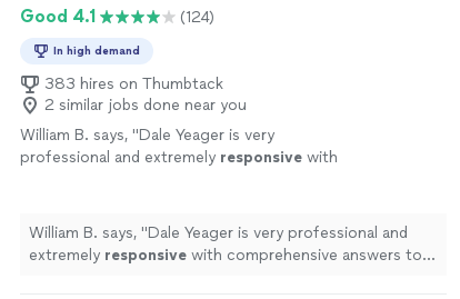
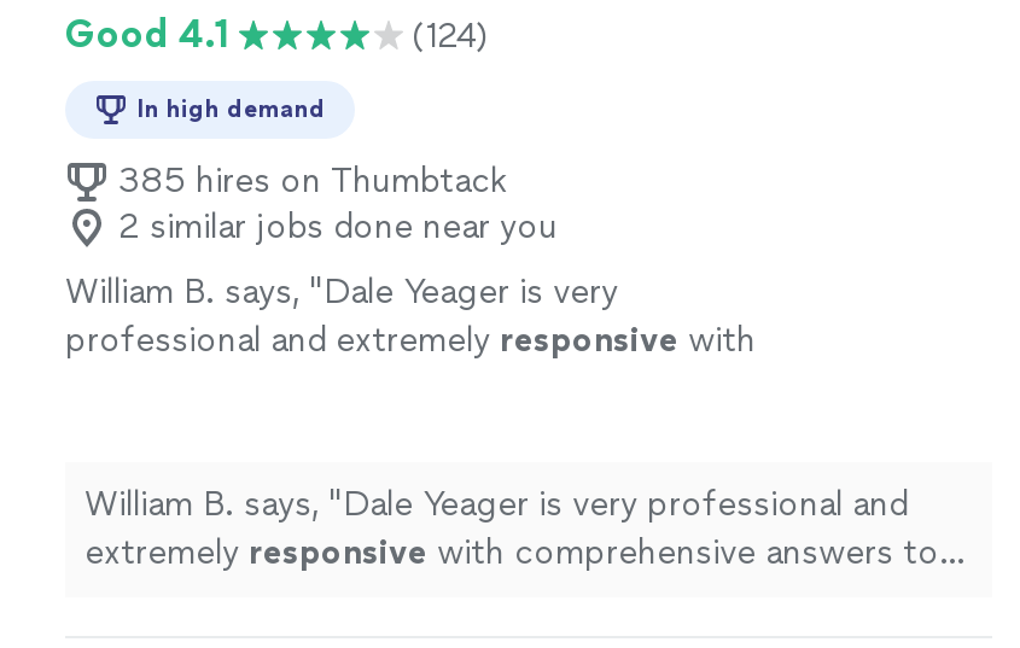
- 383 hires on Thumbtack
+ 385 hires on Thumbtack
